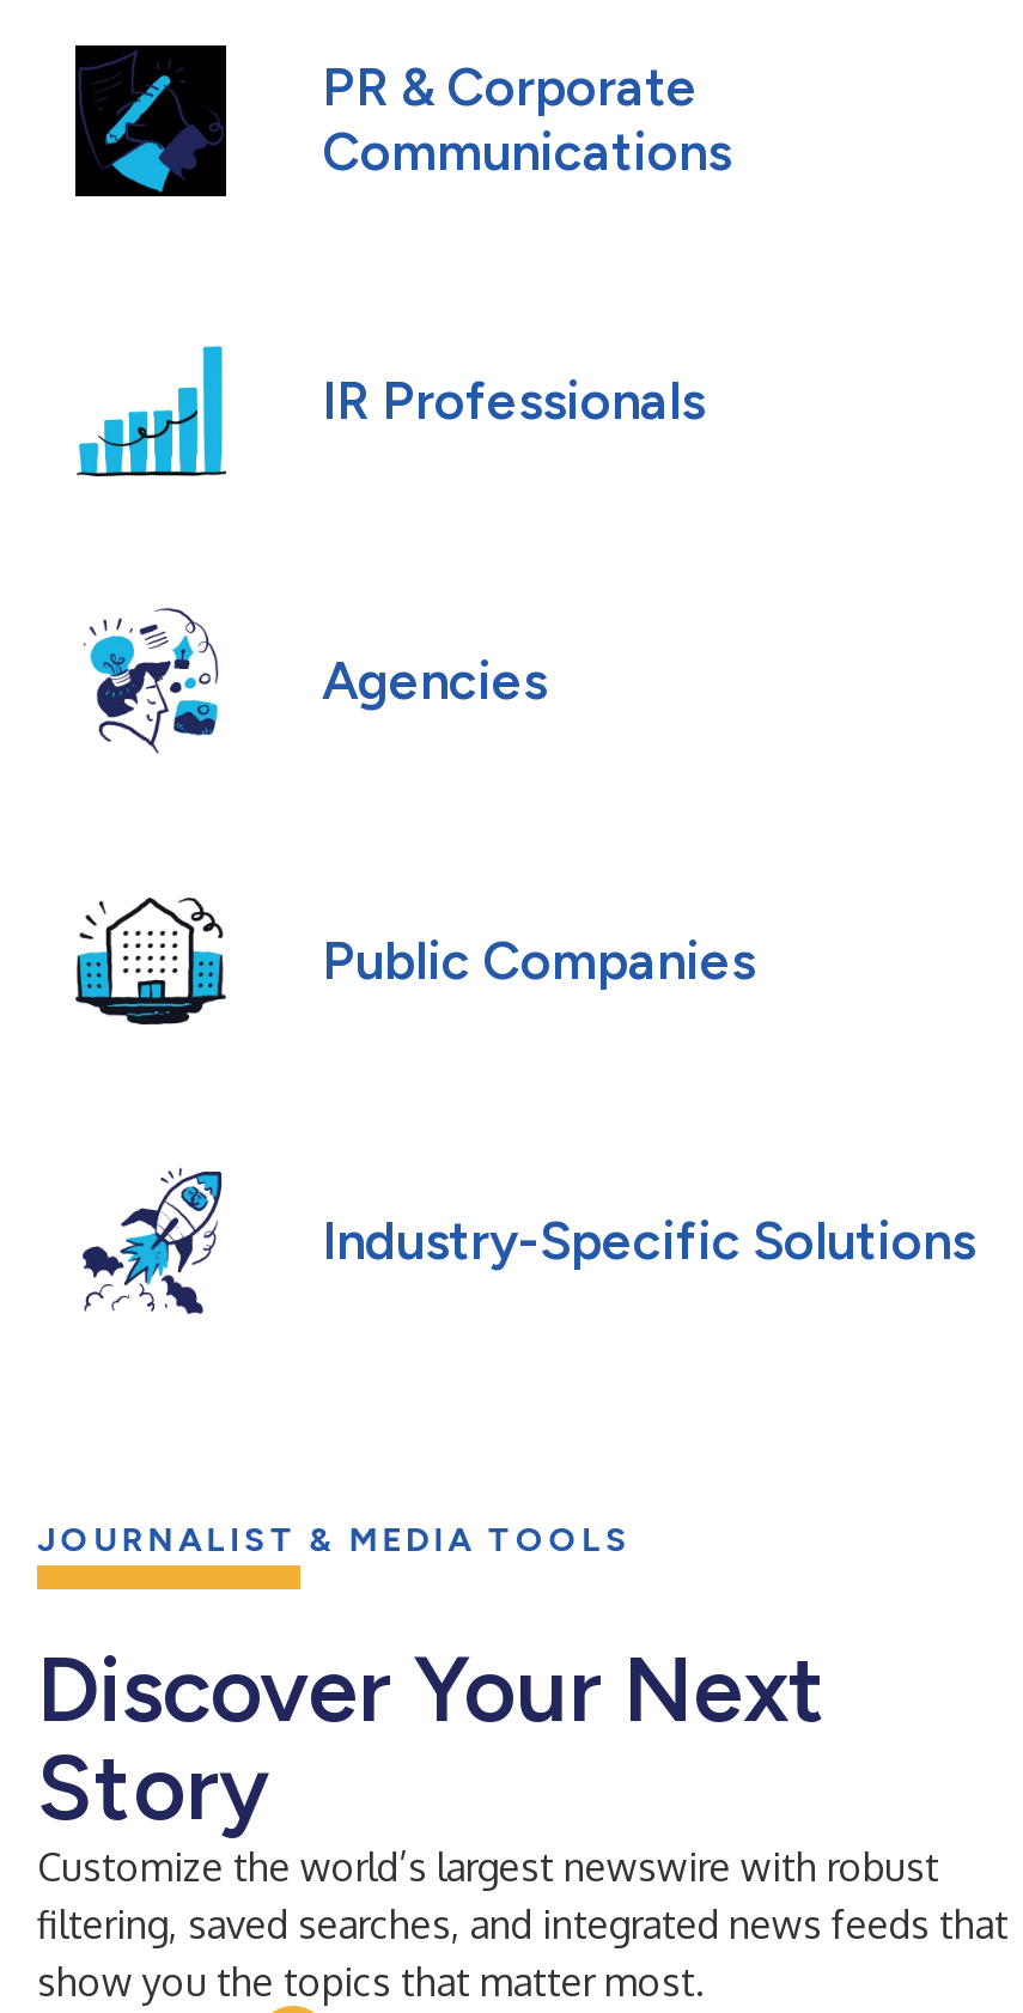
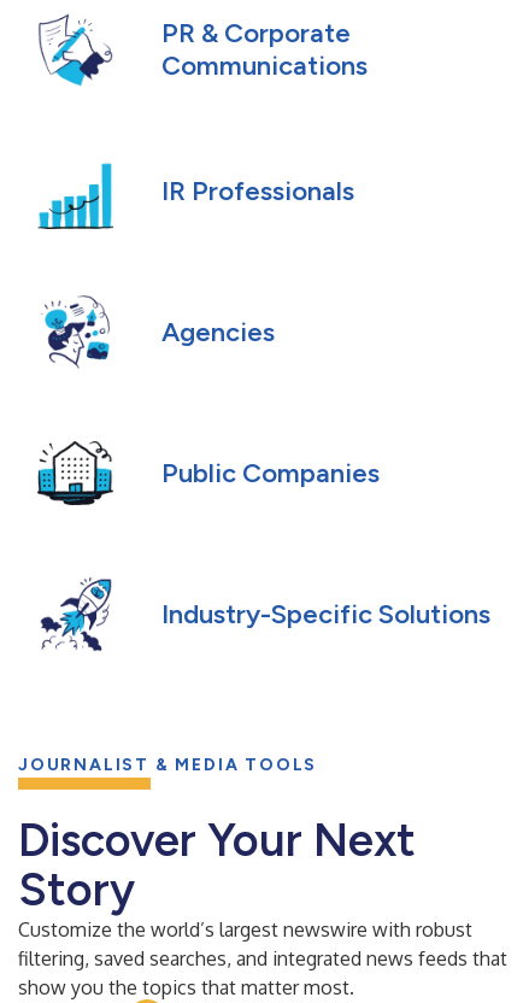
- [image]
+ [image]
